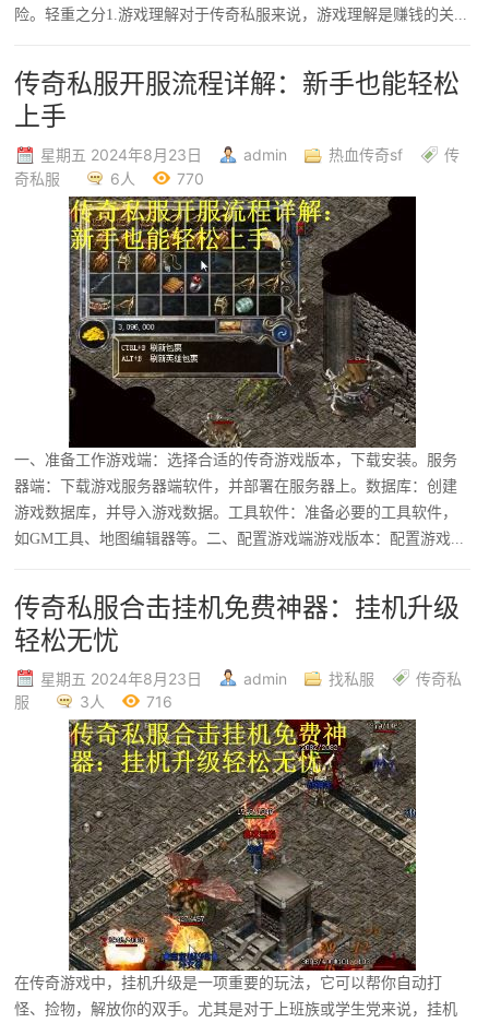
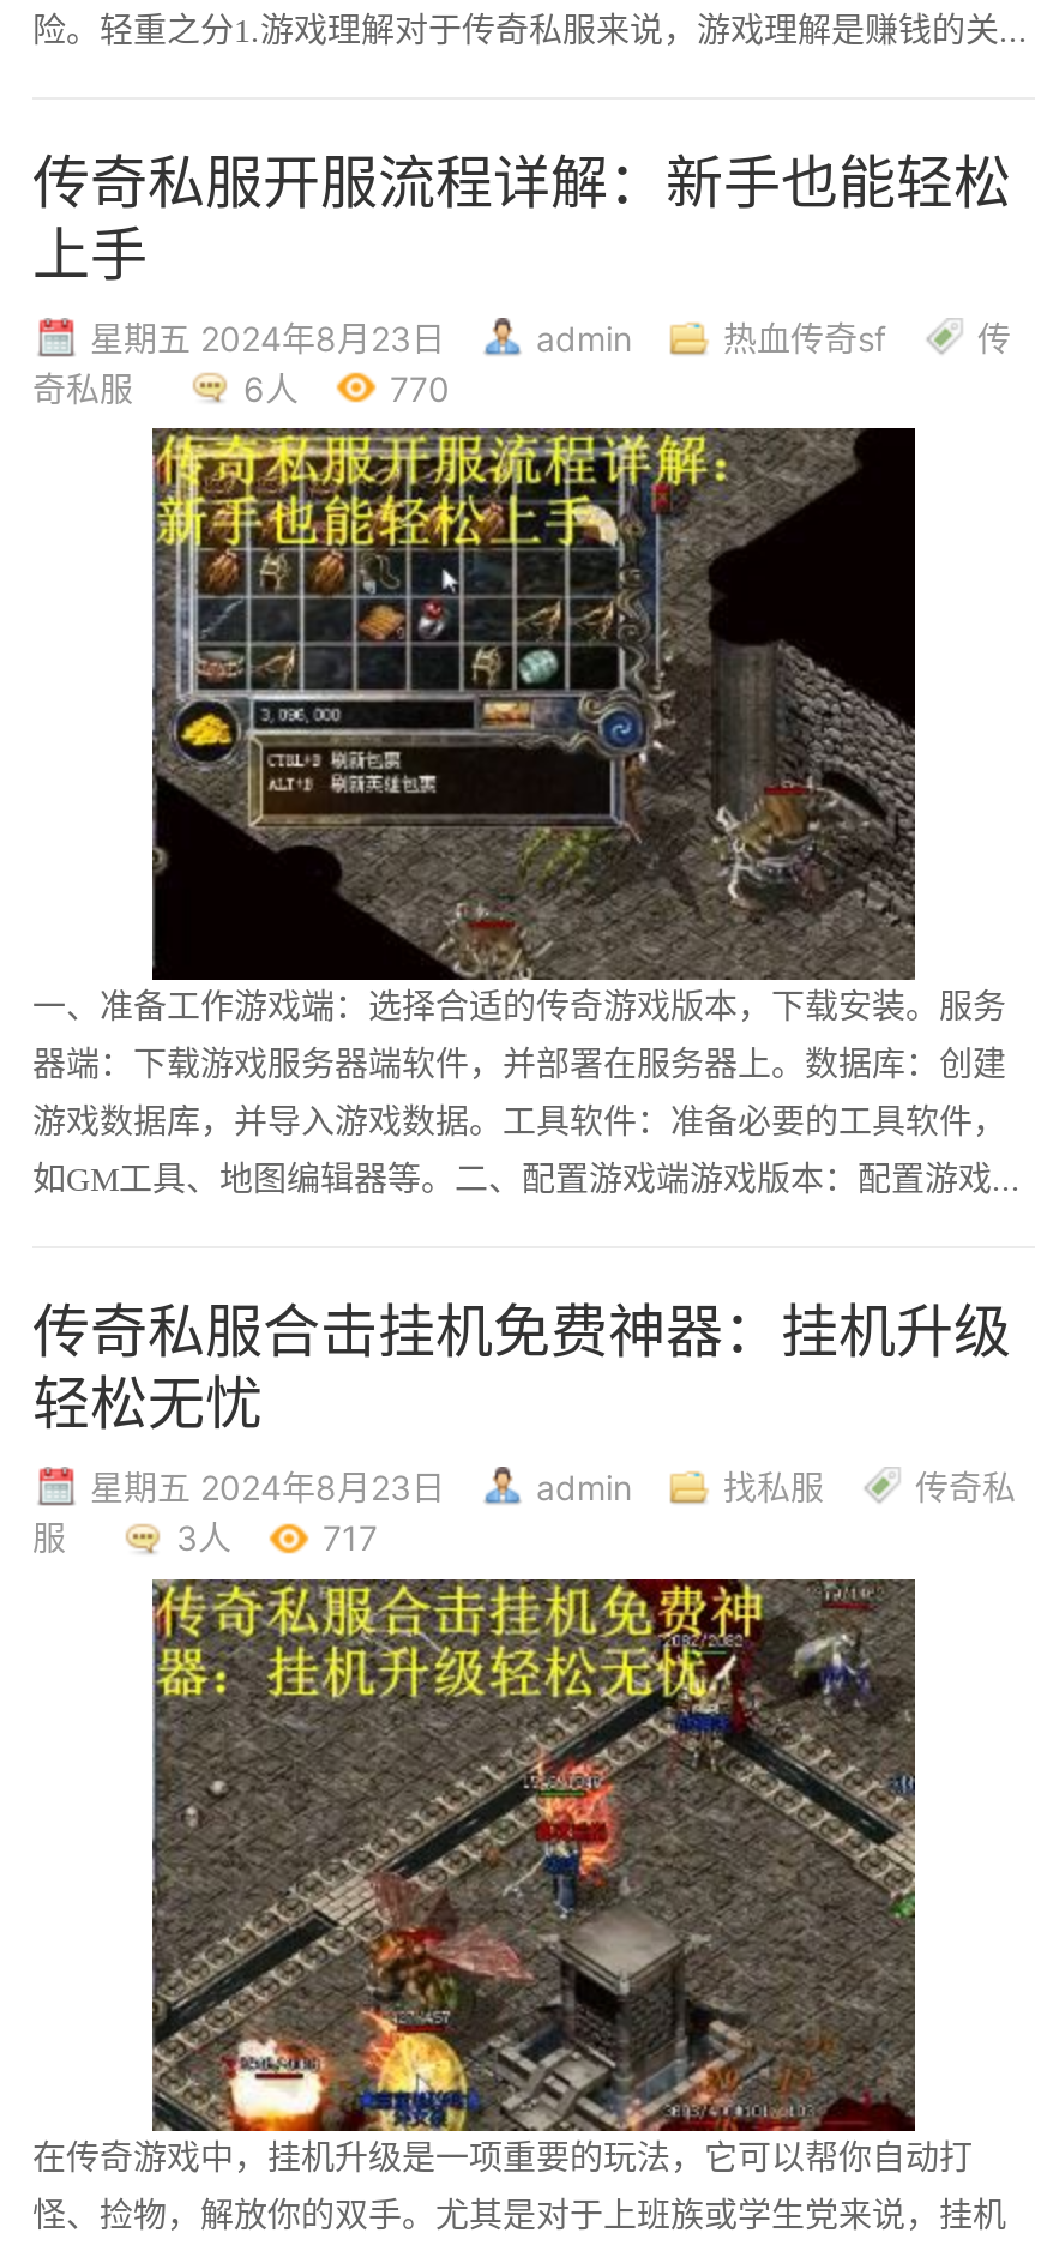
- 3人 716
+ 3人 717
